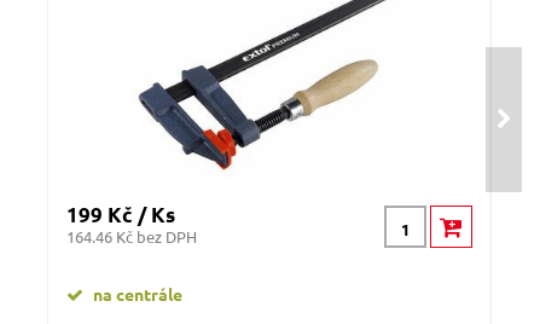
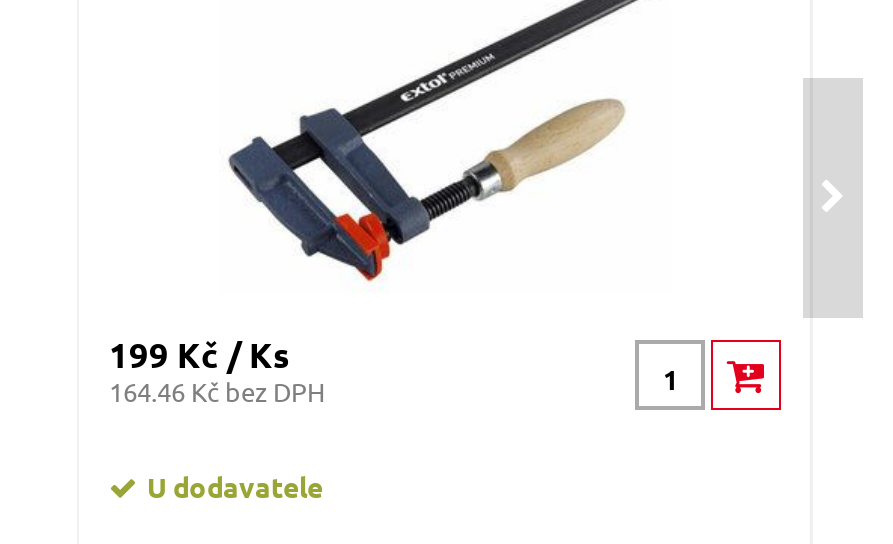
- na centrále
+ U dodavatele
